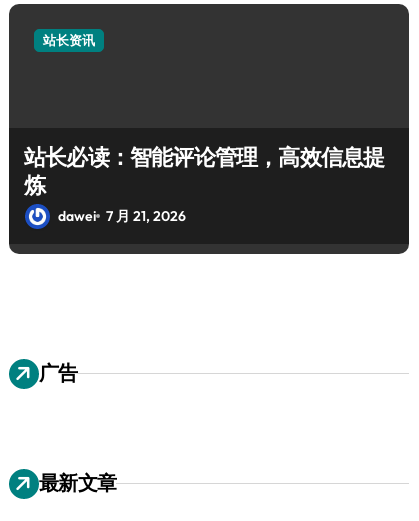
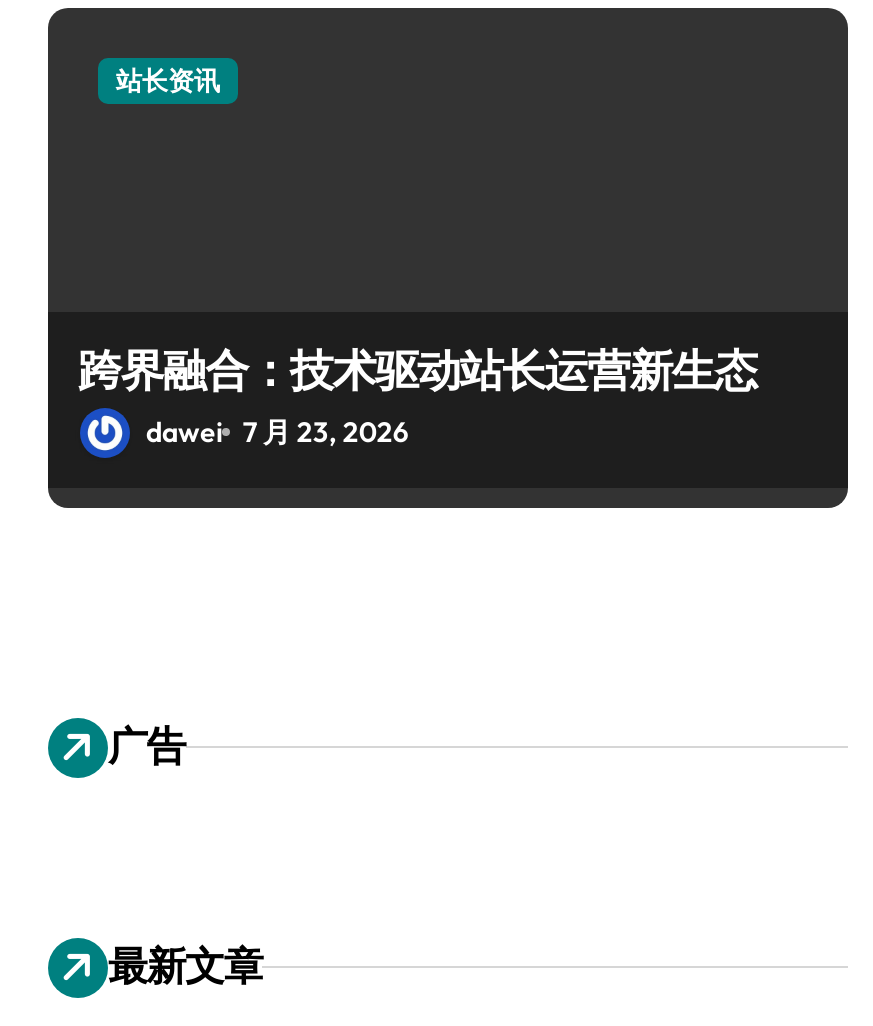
- 站长必读：智能评论管理，高效信息提
- 炼
- dawei 7 月 21, 2026
+ 跨界融合：技术驱动站长运营新生态
+ dawei 7 月 23, 2026
